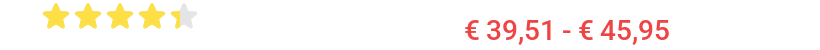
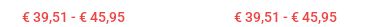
+ € 39,51 - € 45,95
